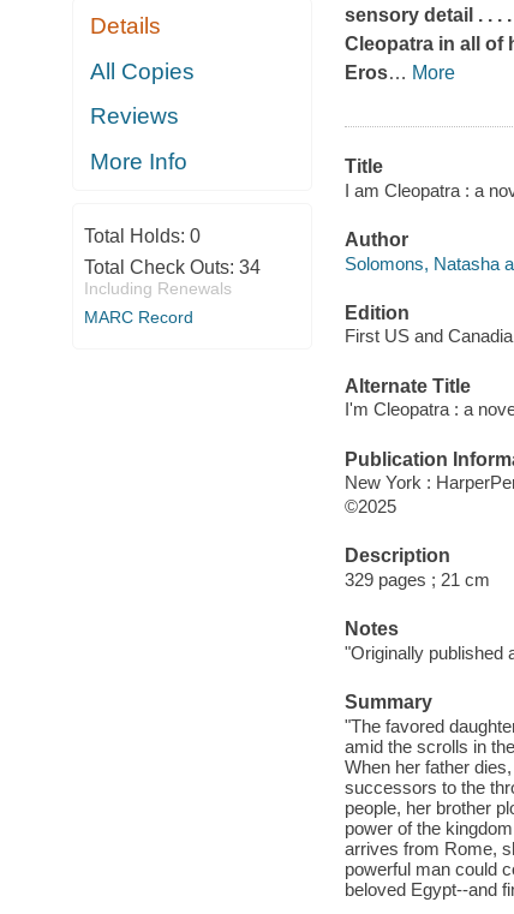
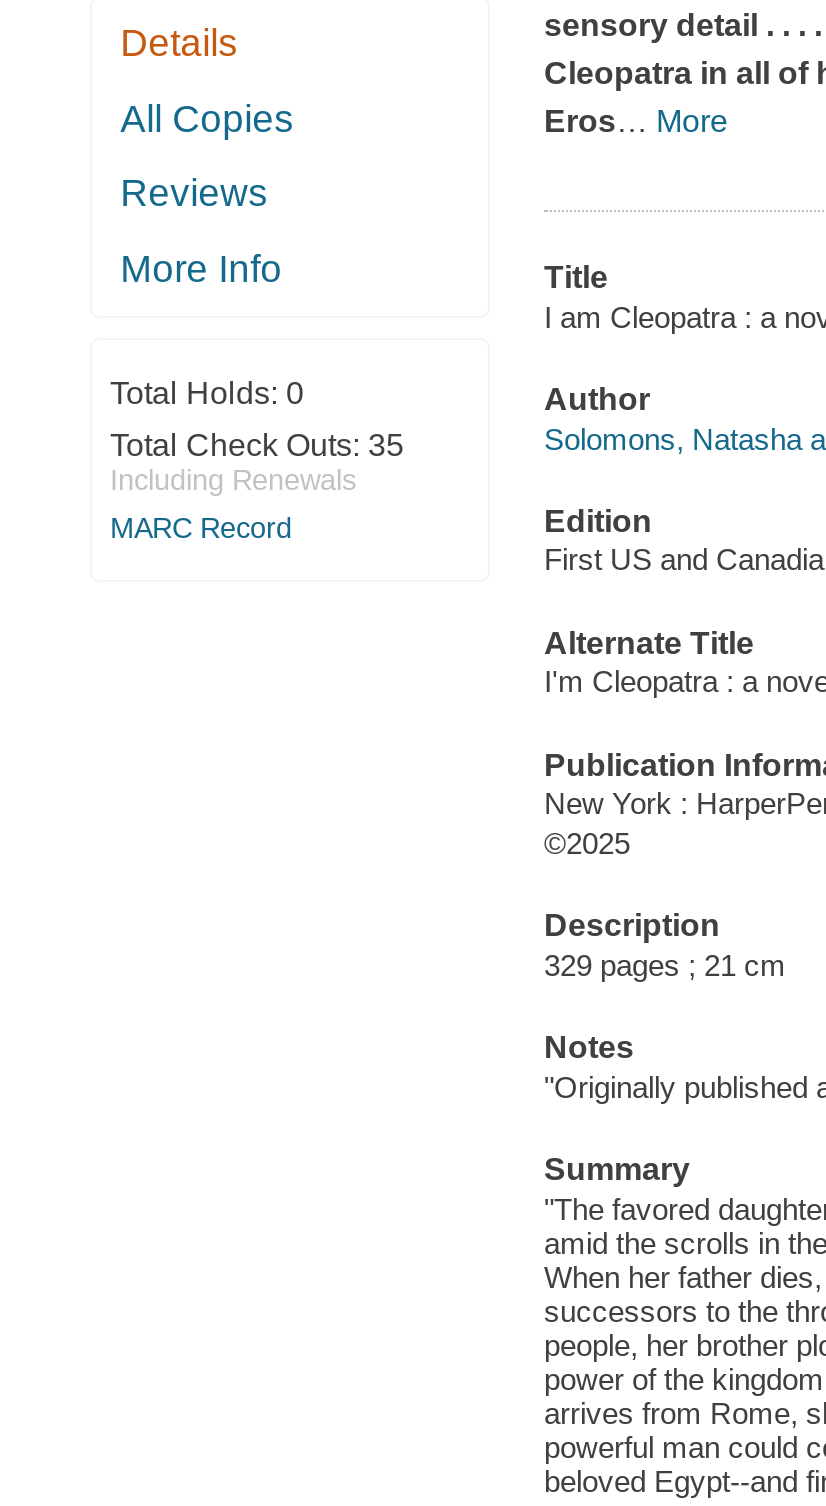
- Total Check Outs: 34
+ Total Check Outs: 35
